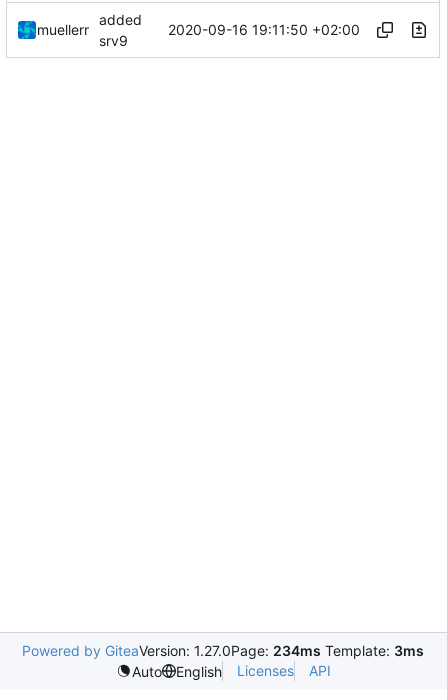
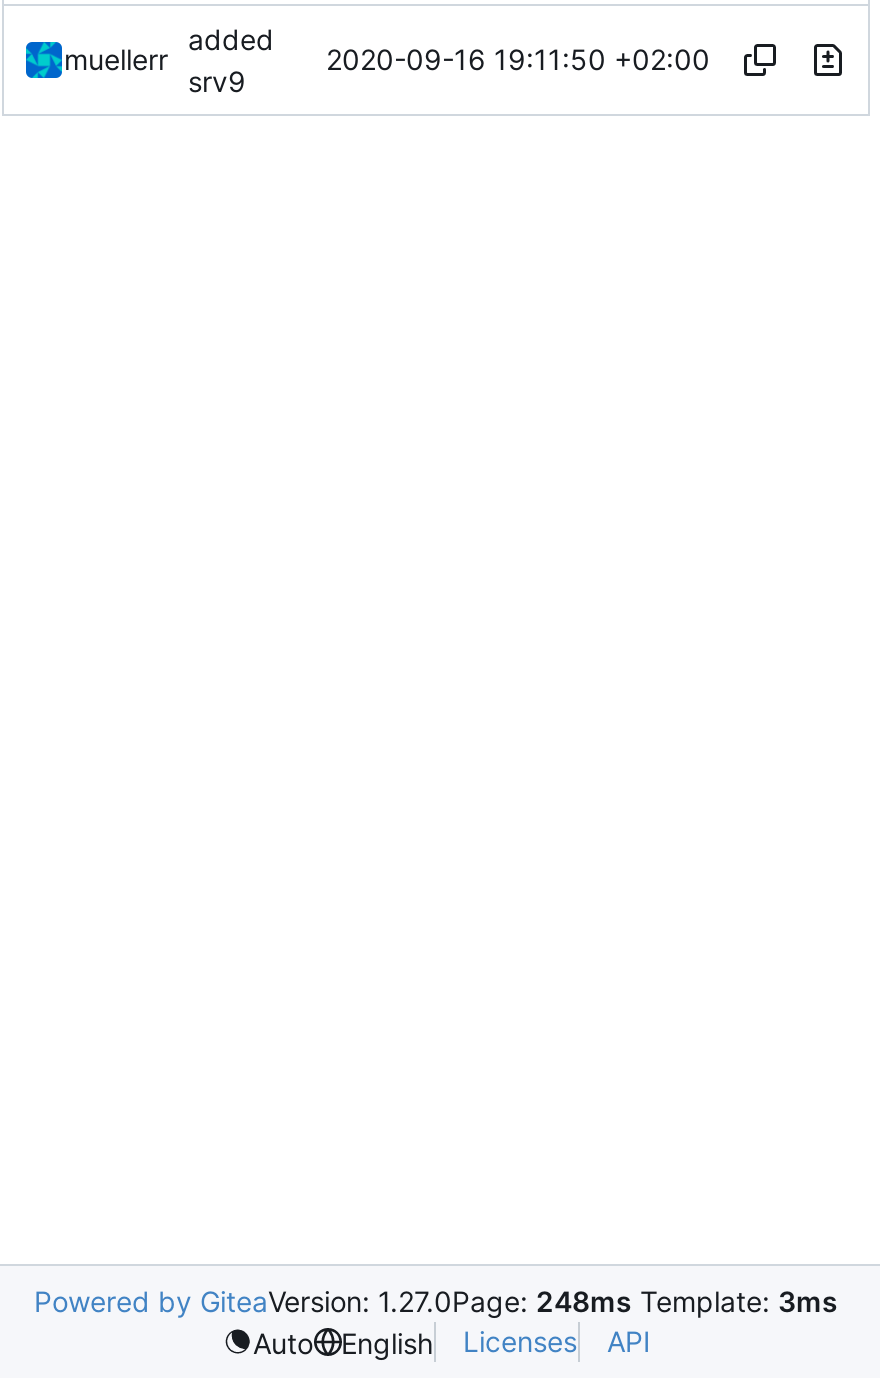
- Powered by GiteaVersion: 1.27.0Page: 234ms Template: 3ms
+ Powered by GiteaVersion: 1.27.0Page: 248ms Template: 3ms
